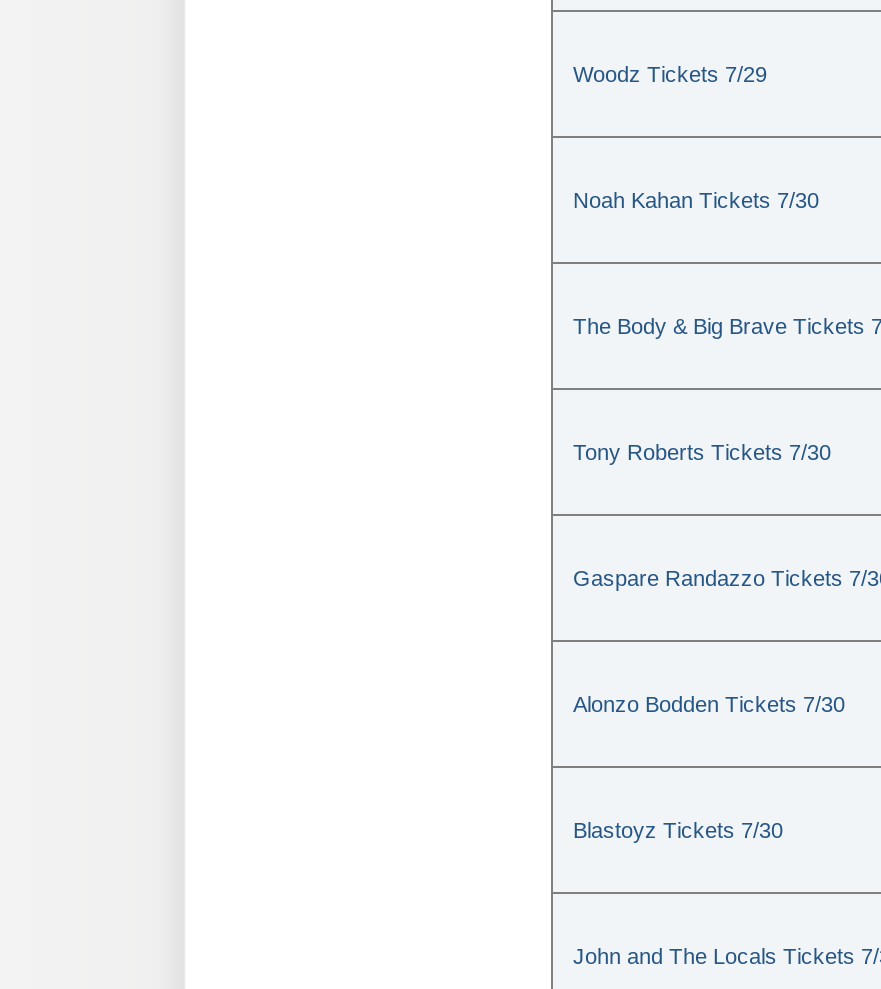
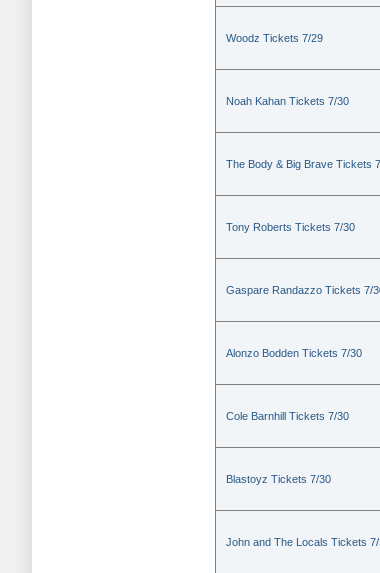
+ Cole Barnhill Tickets 7/30
